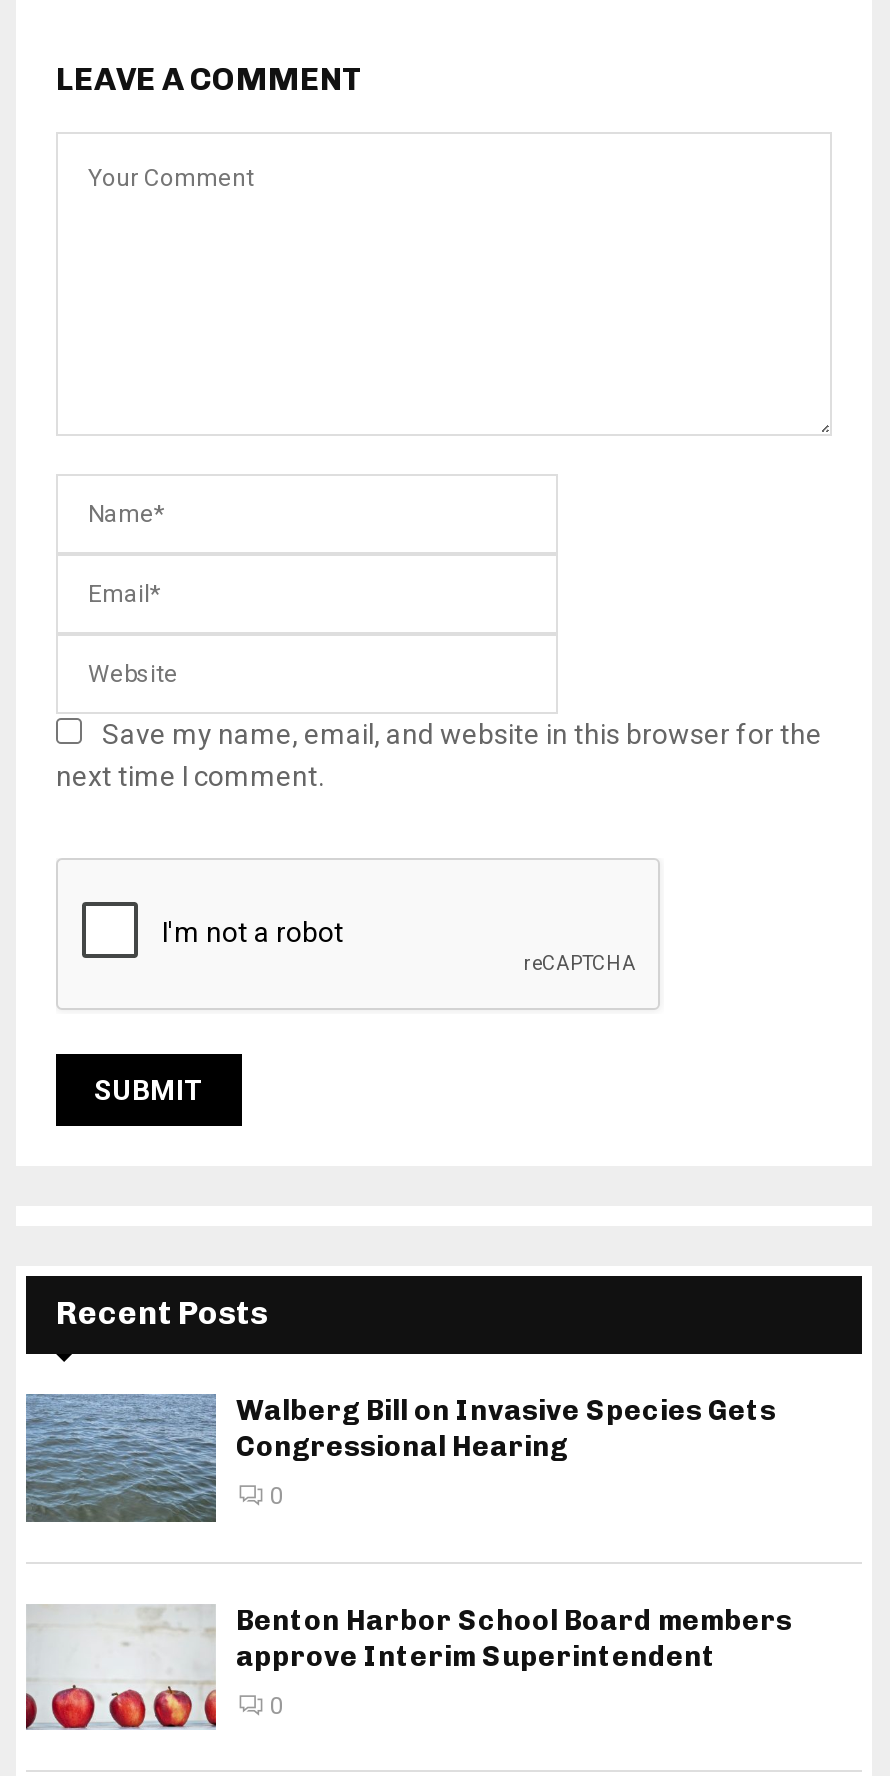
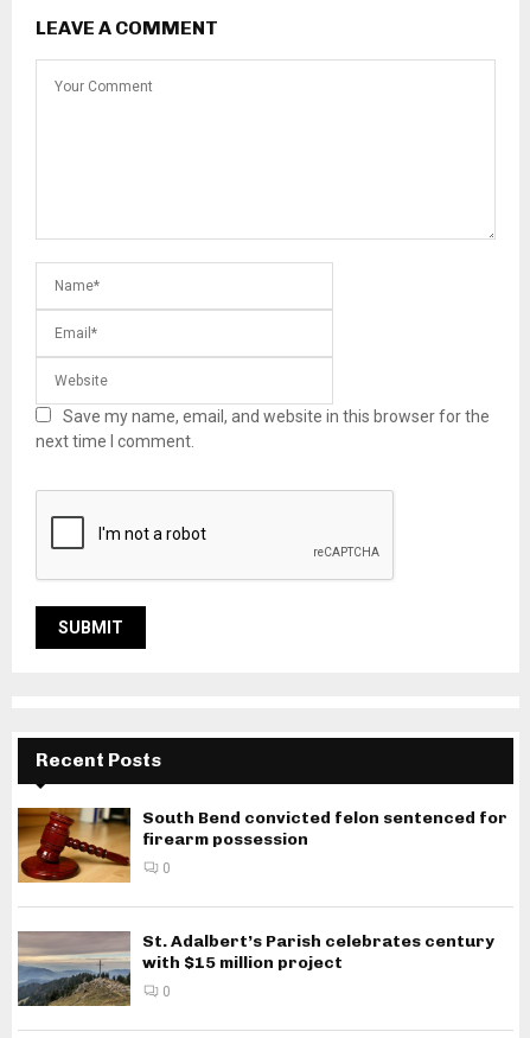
- [image]
- Walberg Bill on Invasive Species Gets
- Congressional Hearing
+ [image]
+ South Bend convicted felon sentenced for
+ firearm possession

- [image]
- Benton Harbor School Board members
- approve Interim Superintendent
+ [image]
+ St. Adalbert’s Parish celebrates century
+ with $15 million project
